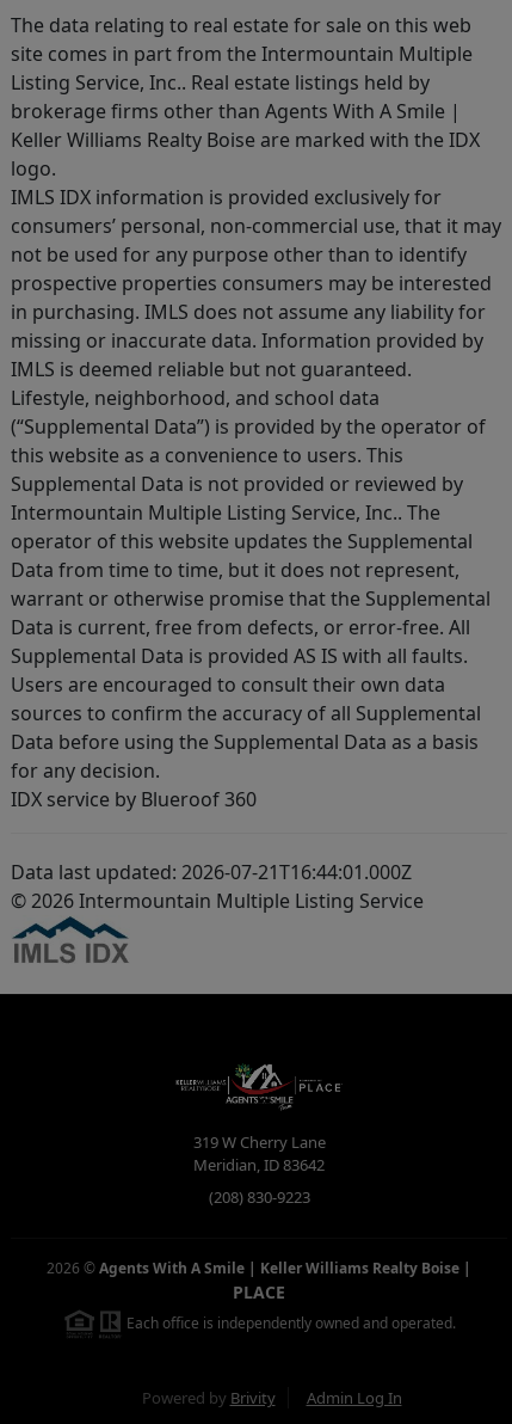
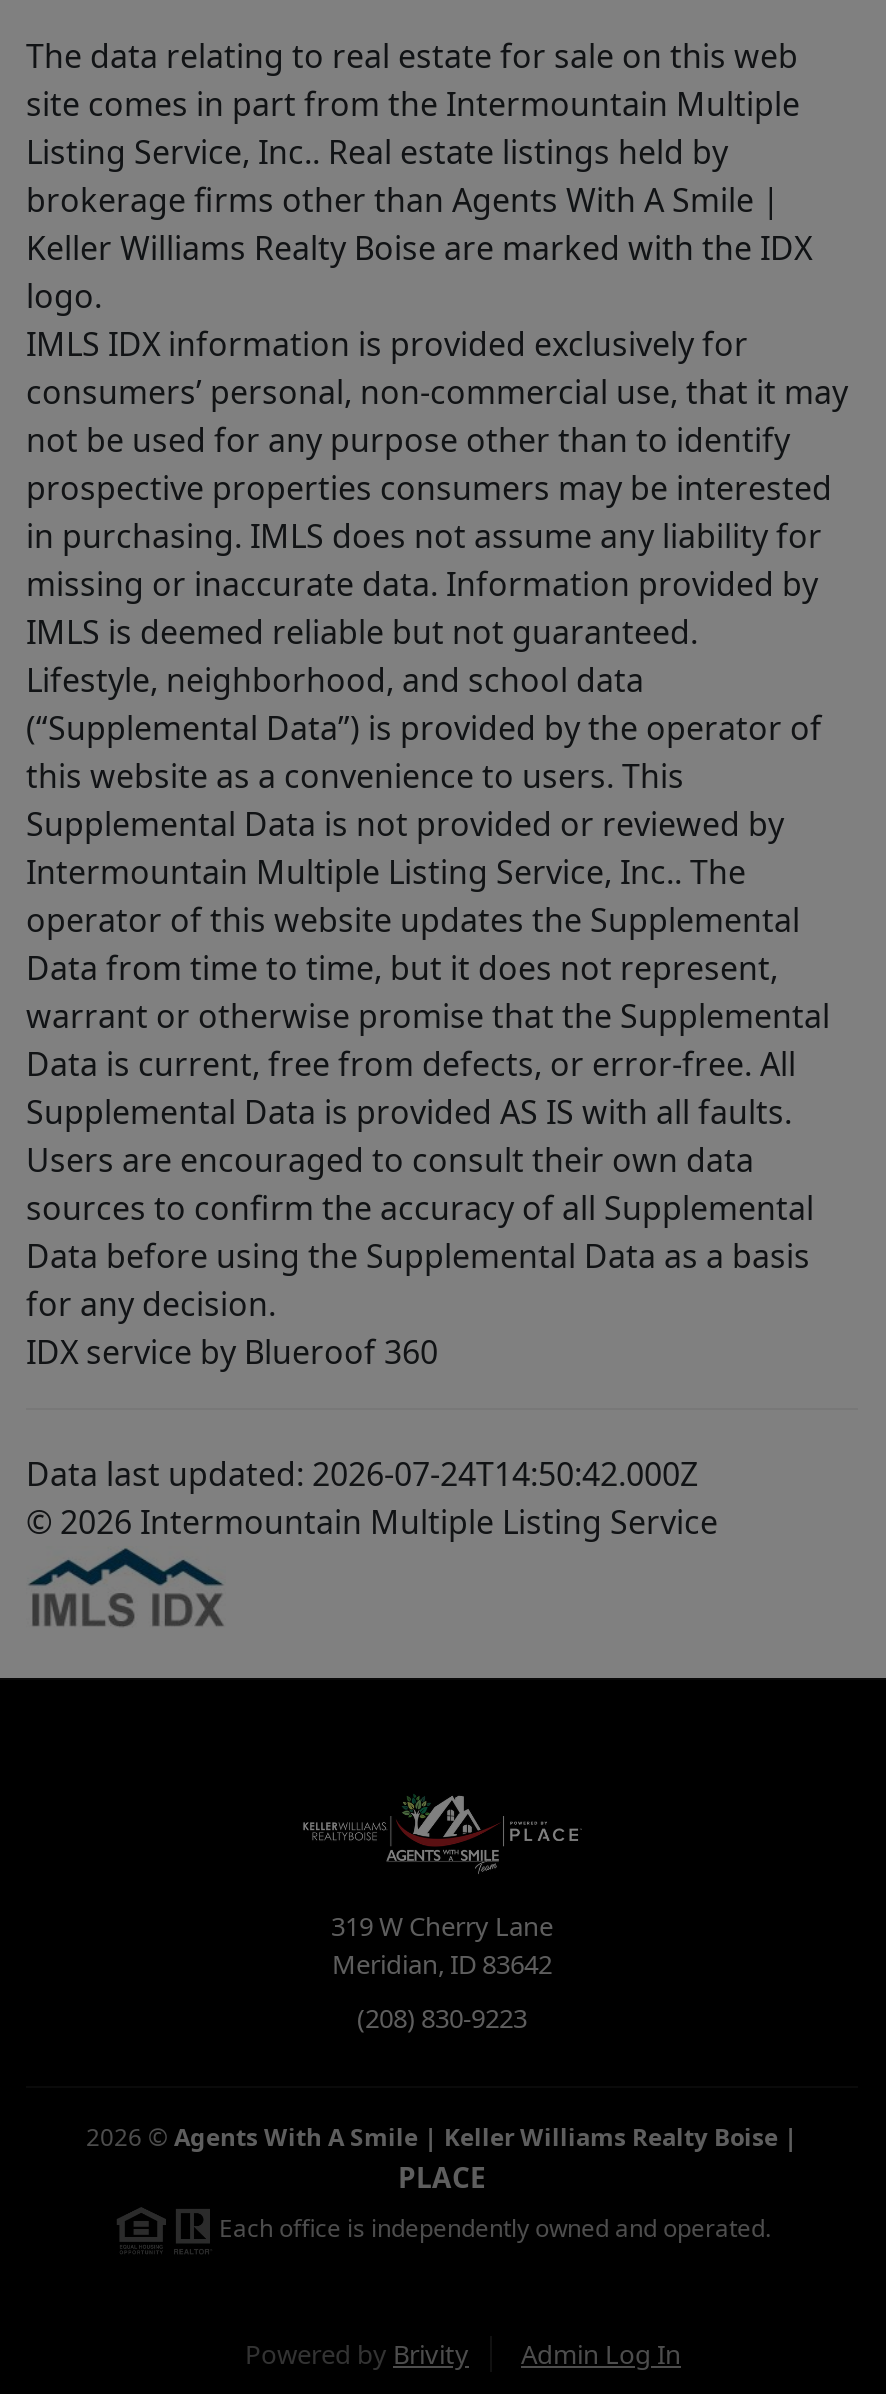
- Data last updated: 2026-07-21T16:44:01.000Z
+ Data last updated: 2026-07-24T14:50:42.000Z
